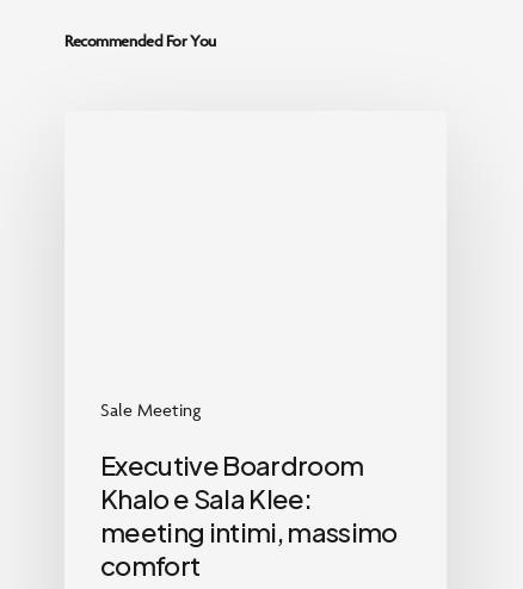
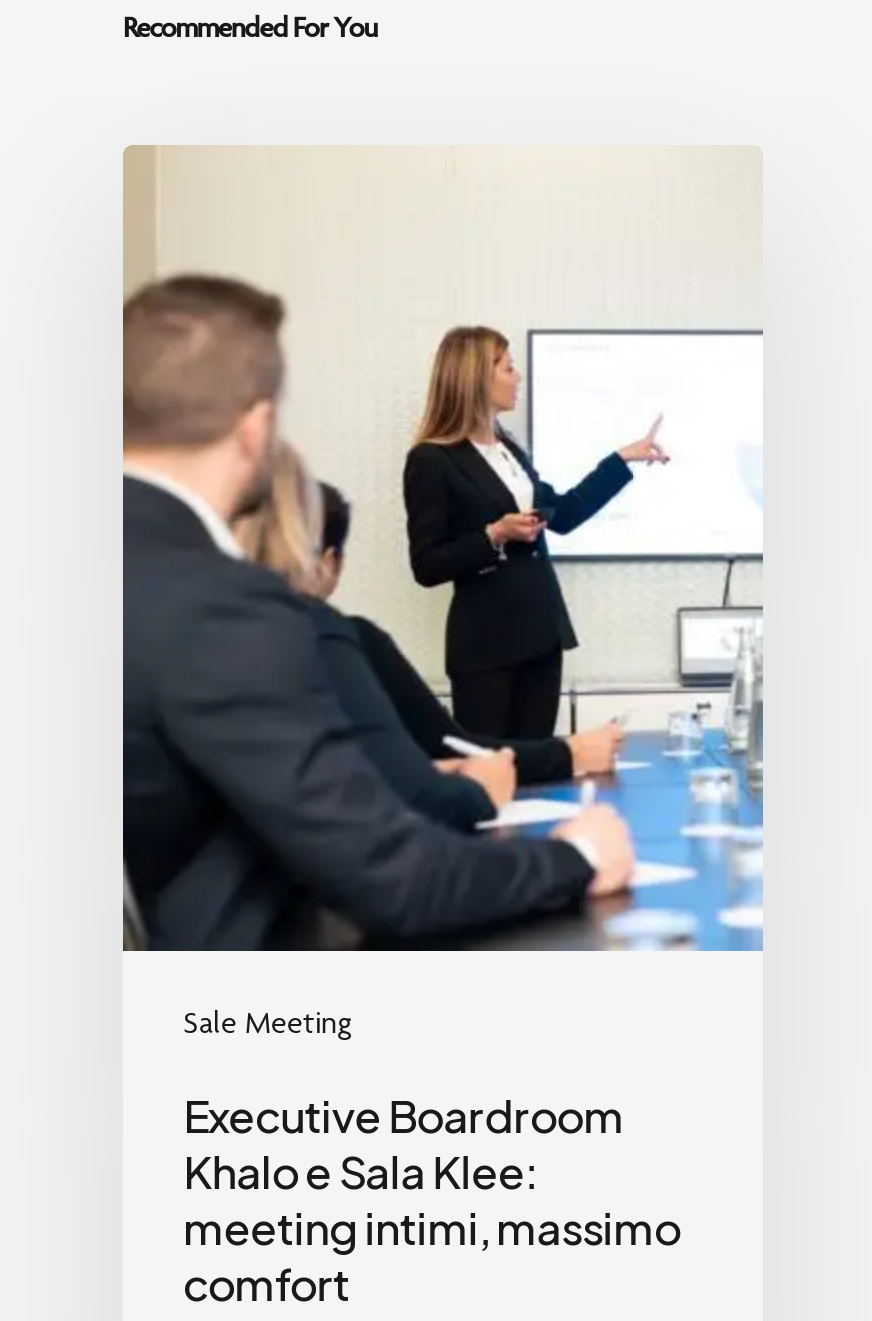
+ [image]
